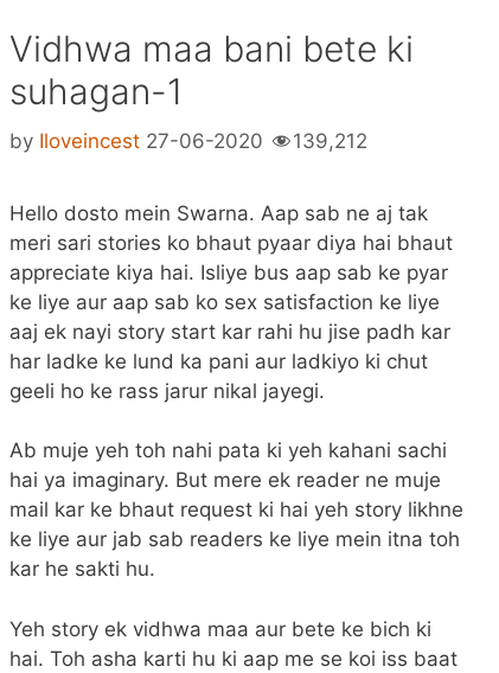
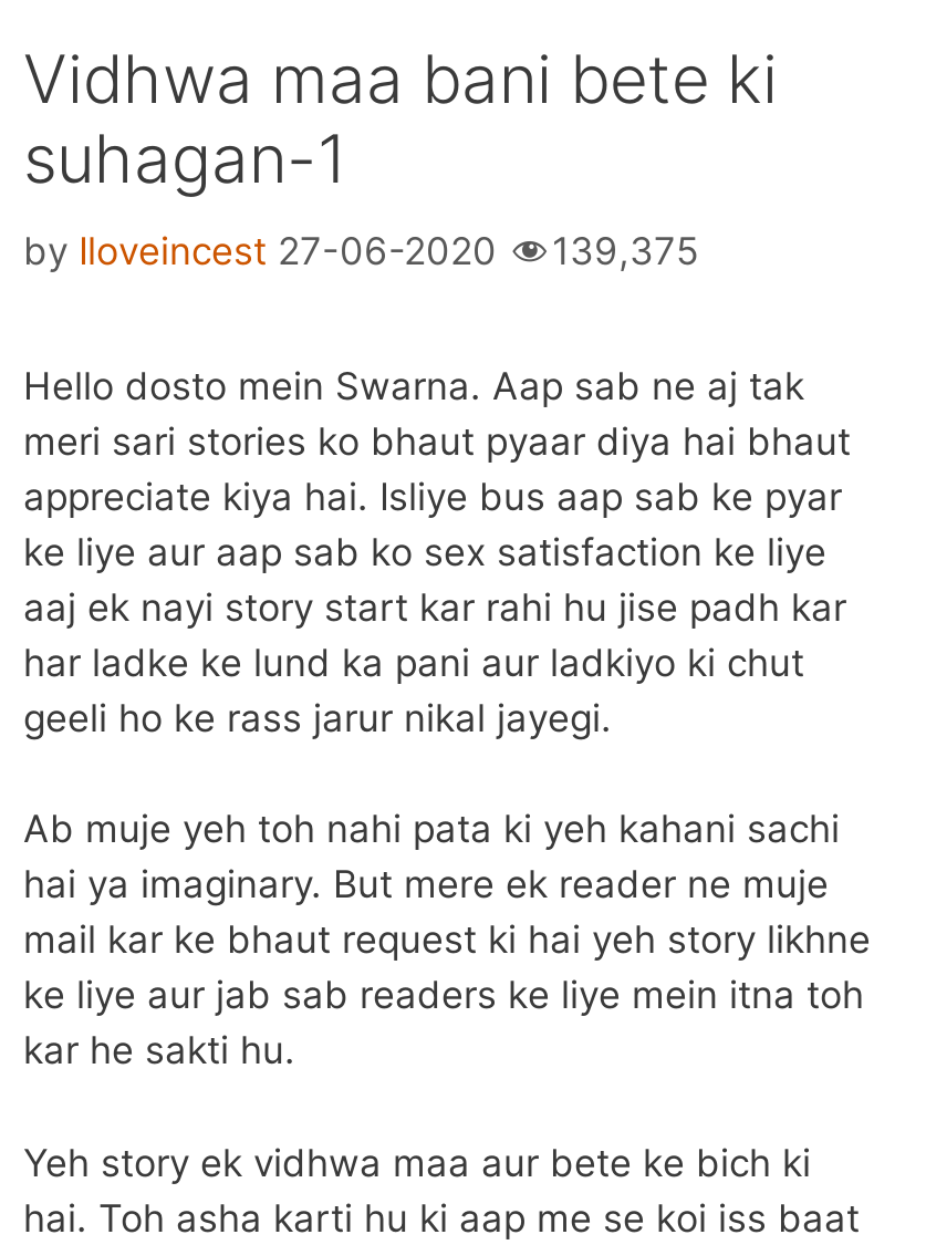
- by Iloveincest 27-06-2020 139,212
+ by Iloveincest 27-06-2020 139,375
